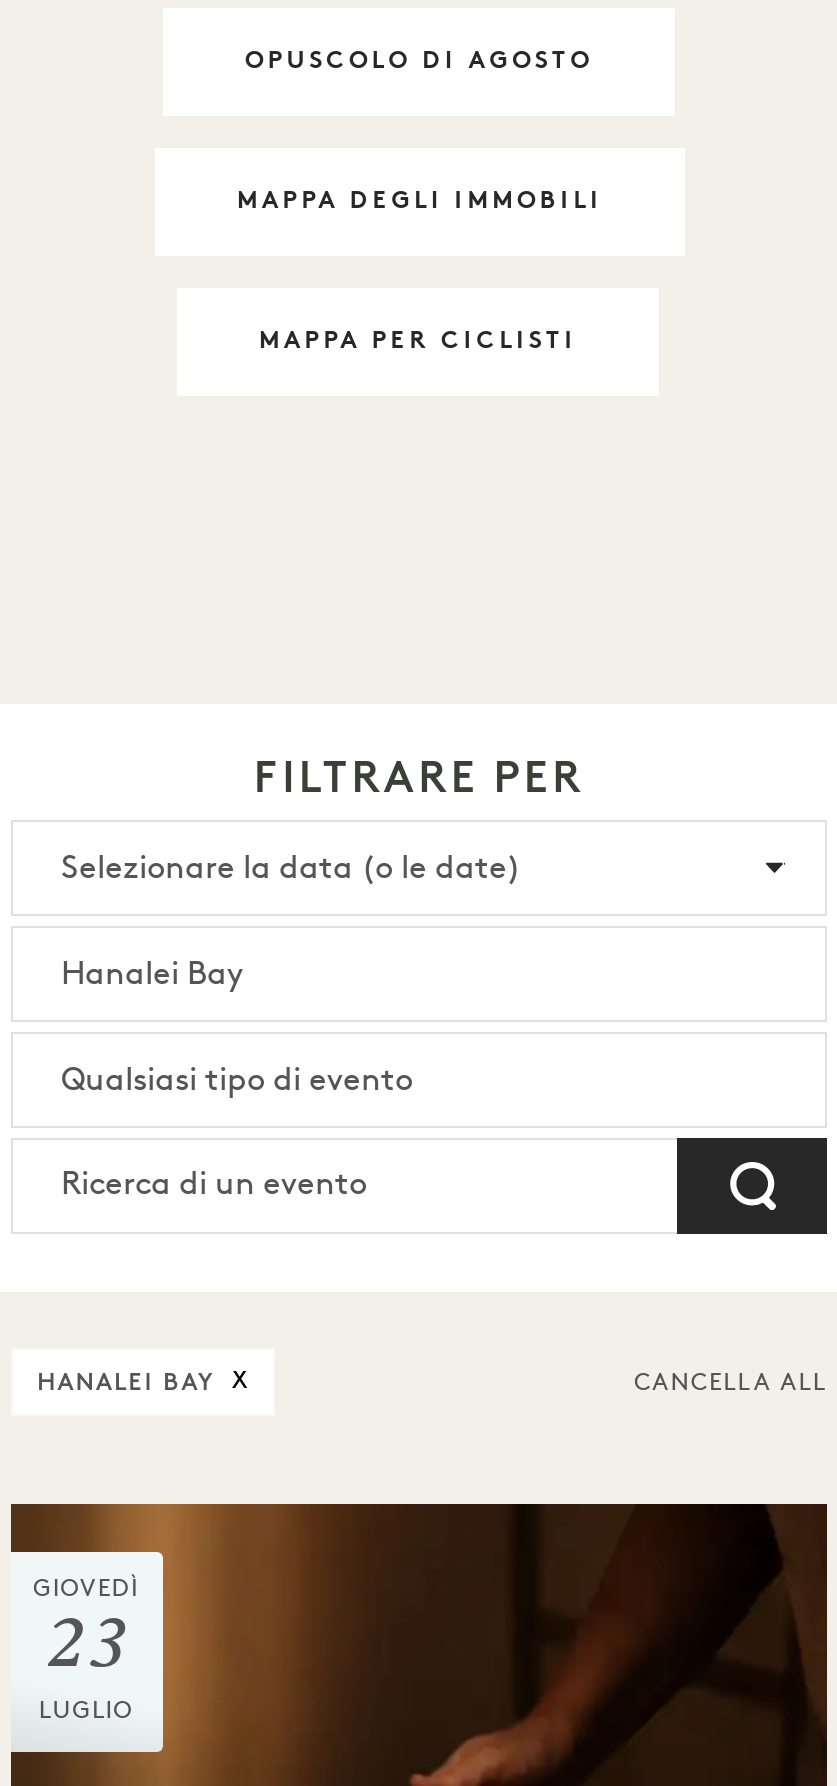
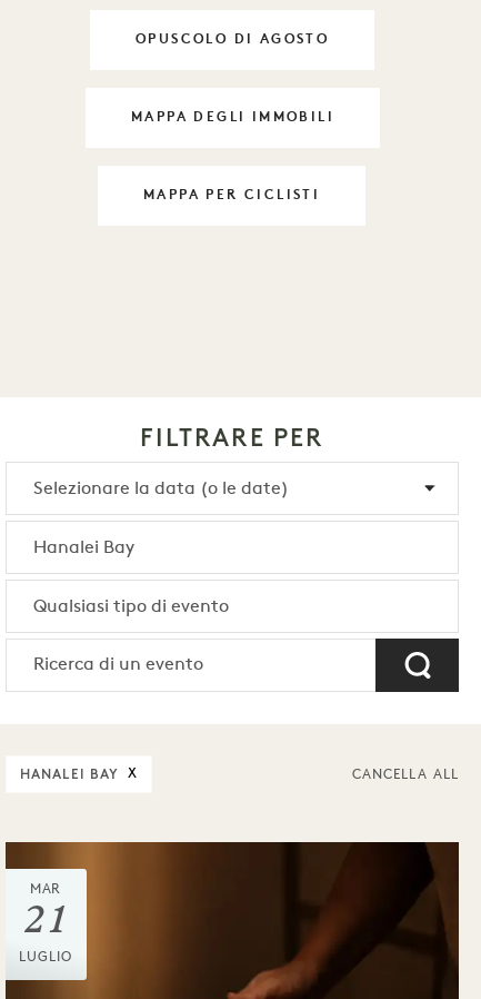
- GIOVEDÌ
- 23
+ MAR
+ 21
